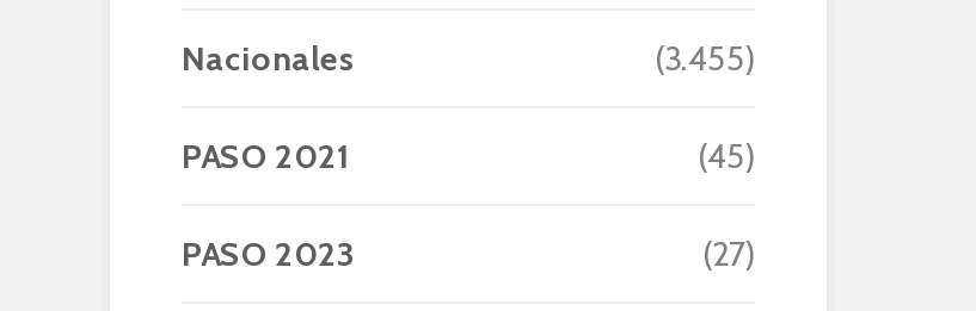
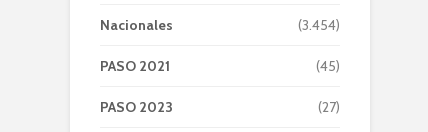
- (3.455)
+ (3.454)
